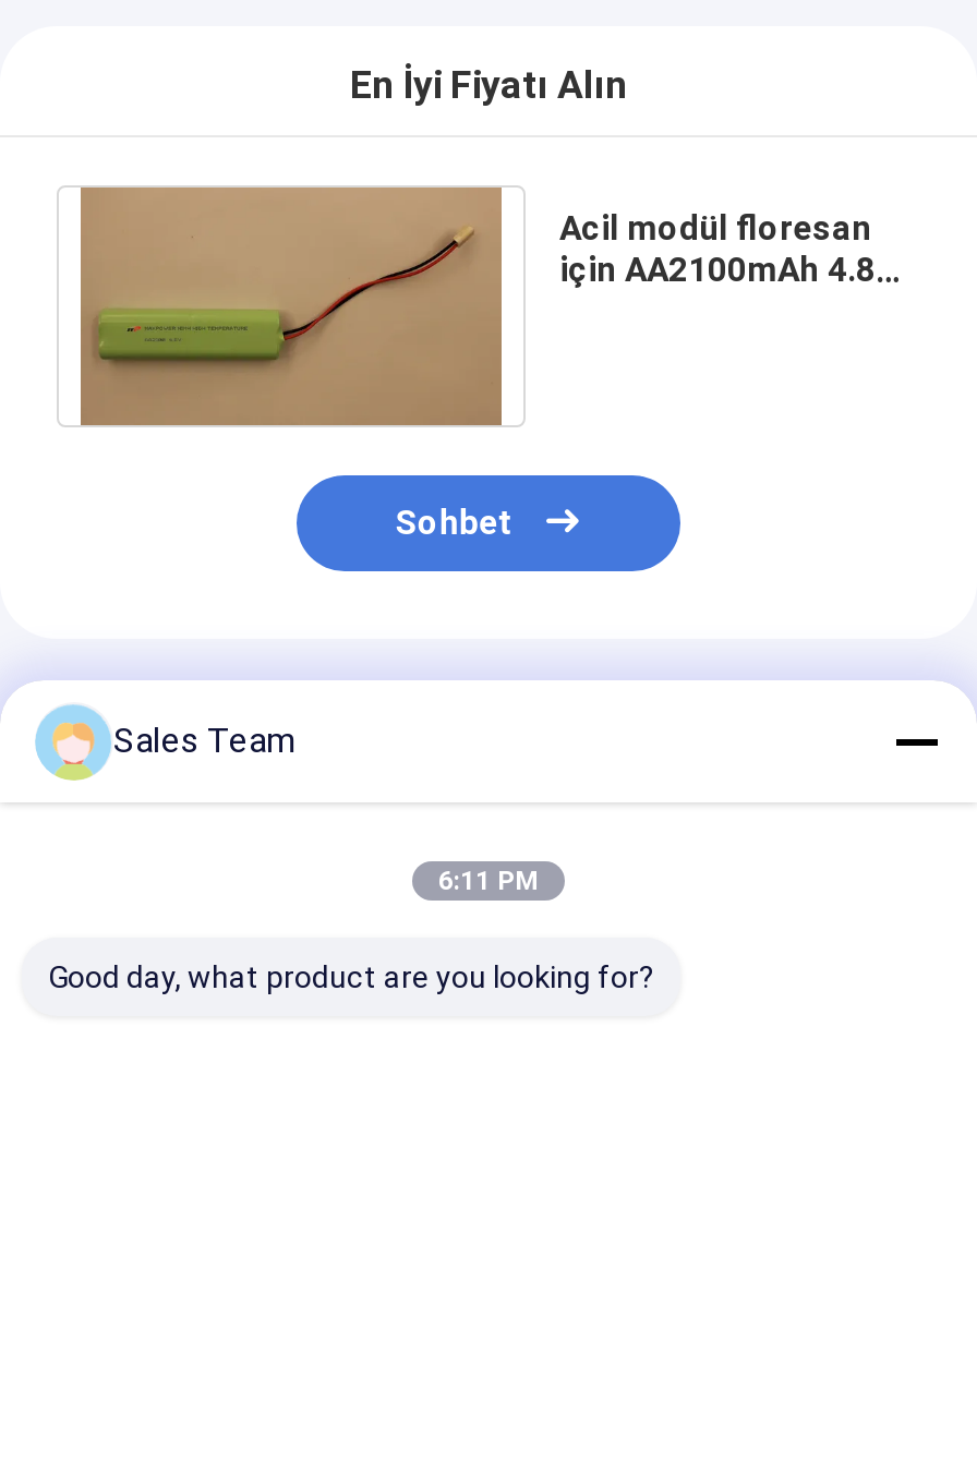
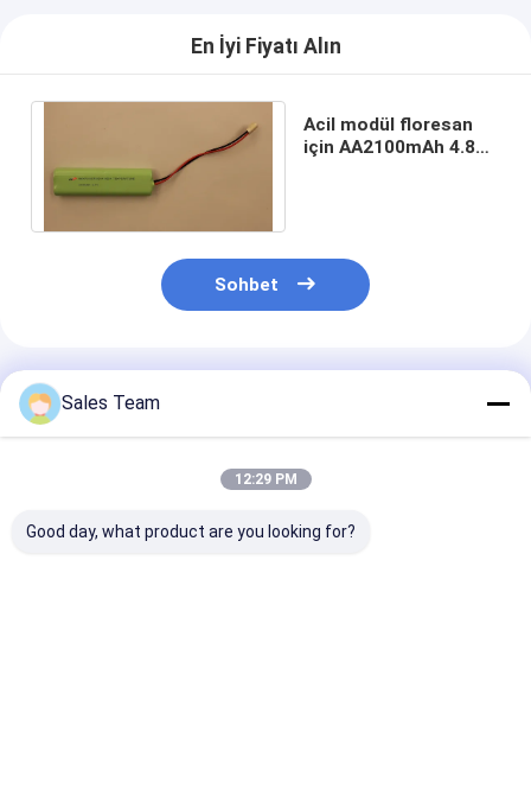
- 6:11 PM
+ 12:29 PM
